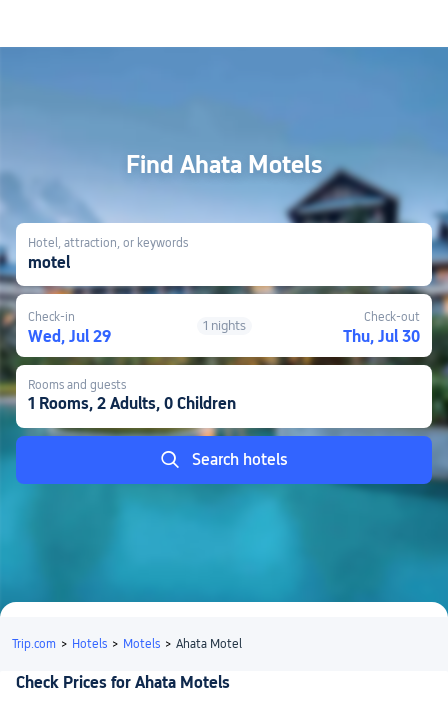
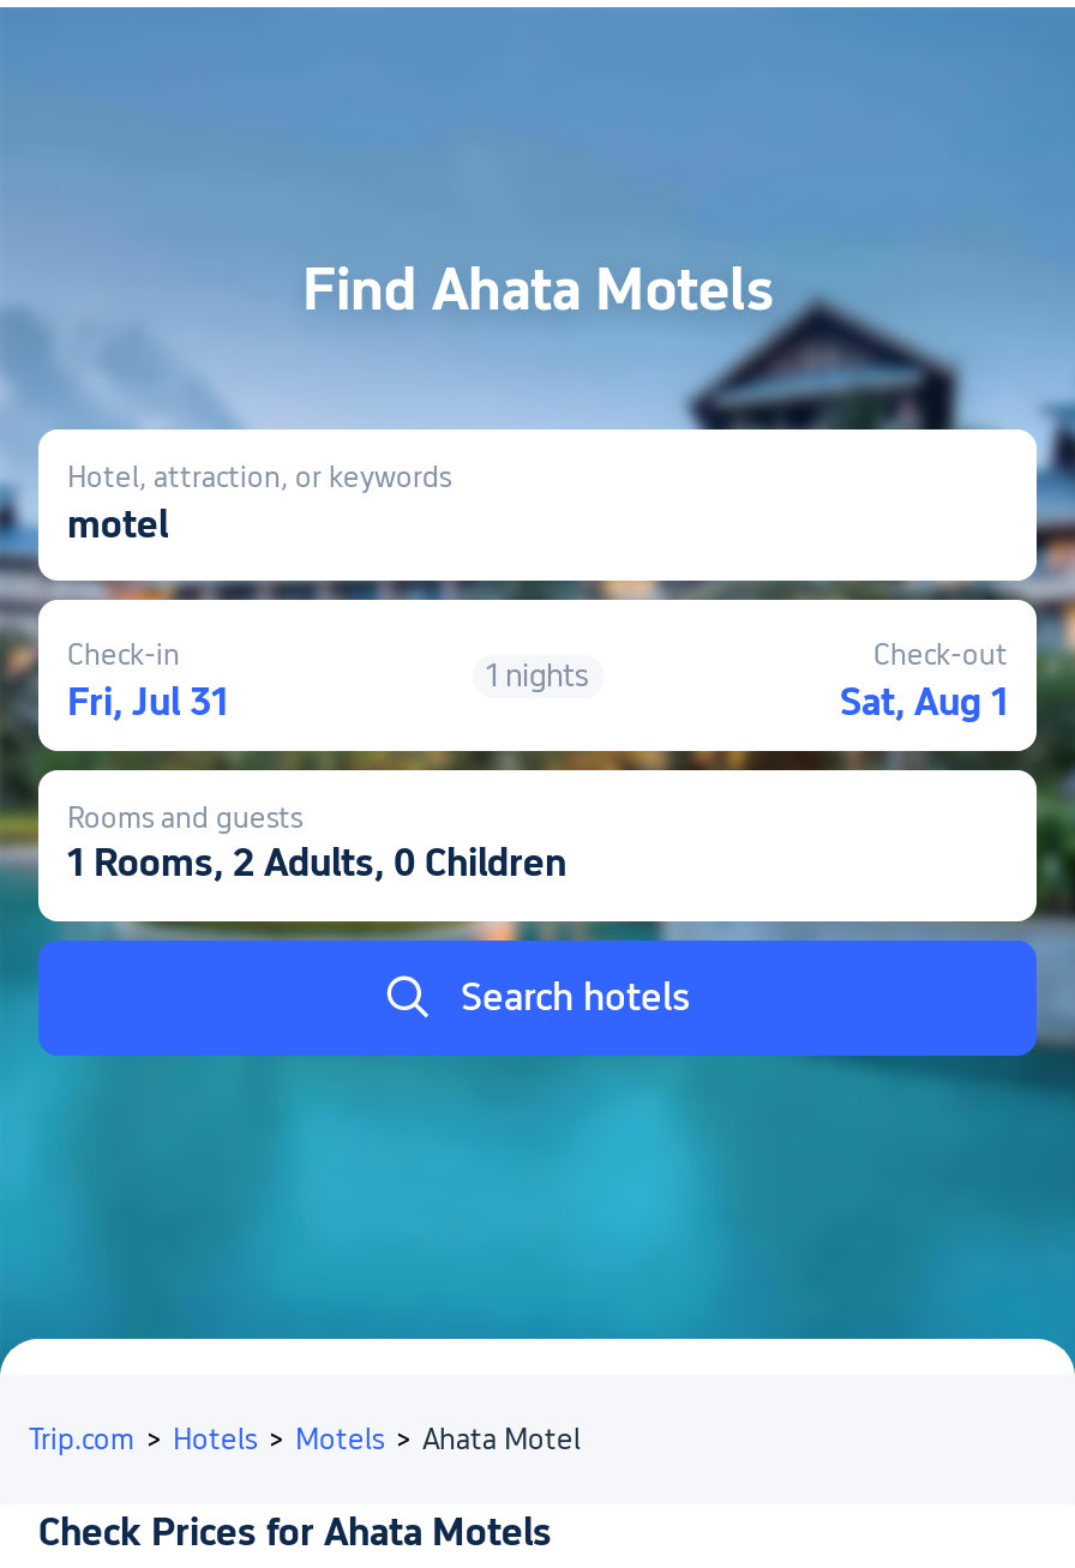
- Wed, Jul 29
+ Fri, Jul 31

- Thu, Jul 30
+ Sat, Aug 1
